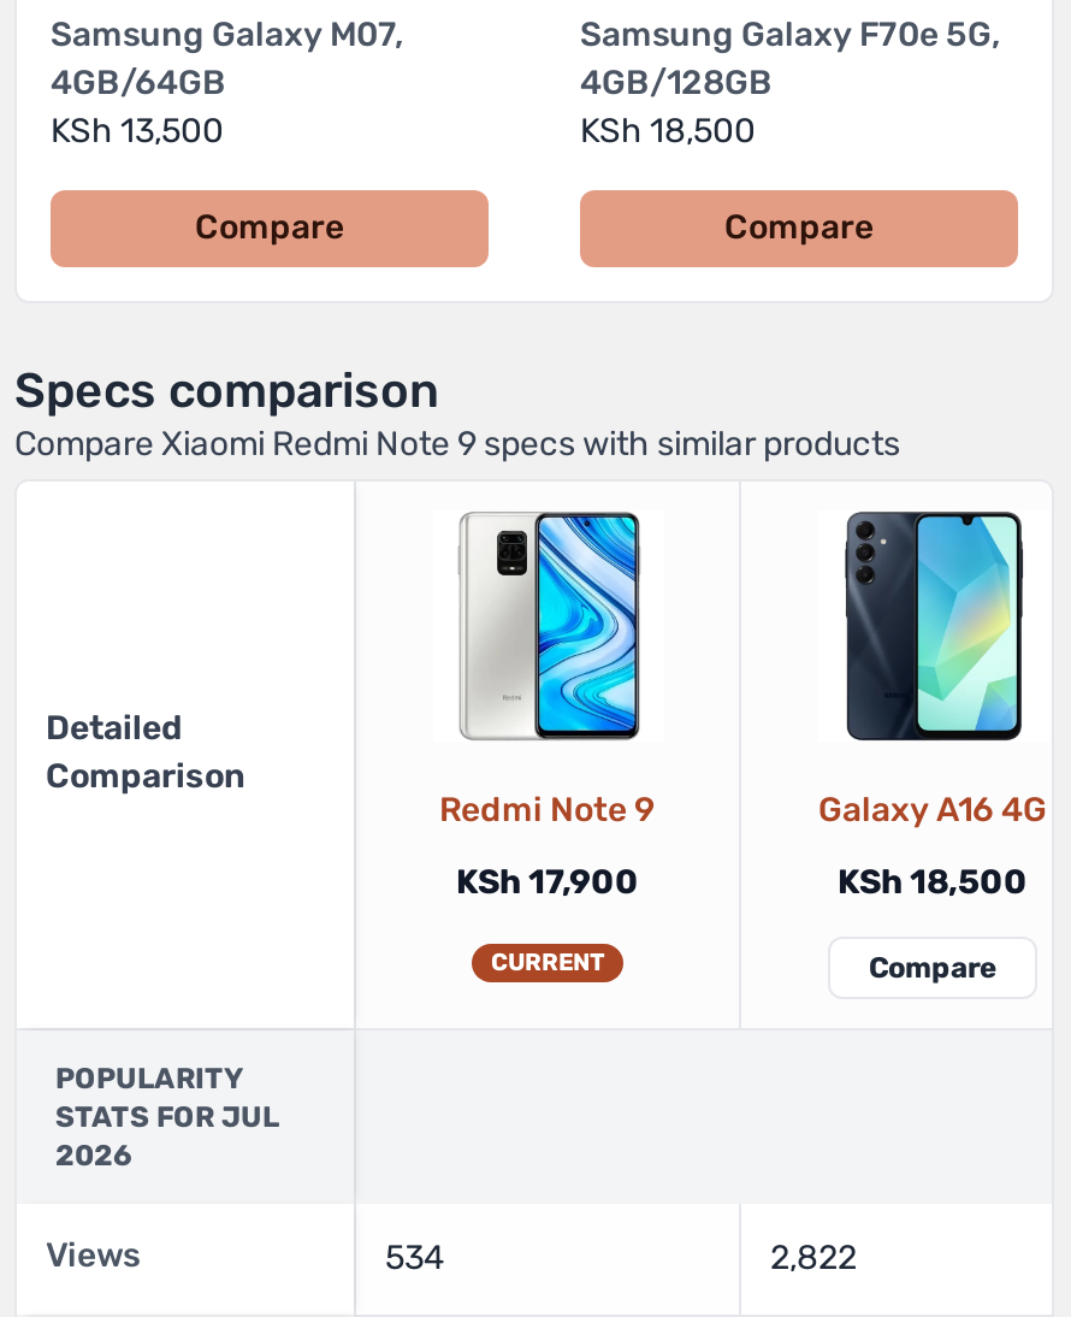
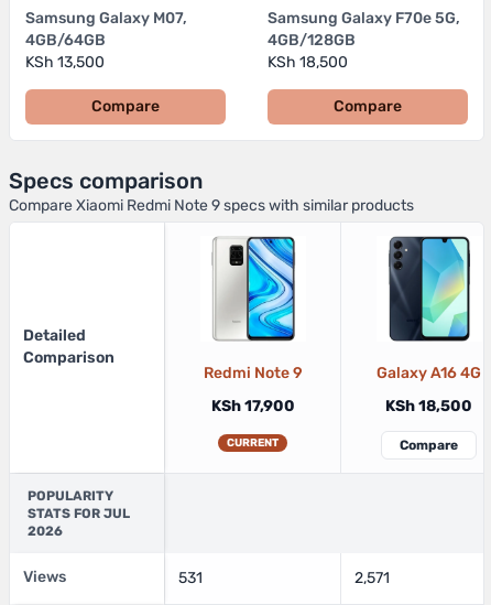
- 534
+ 531

- 2,822
+ 2,571
